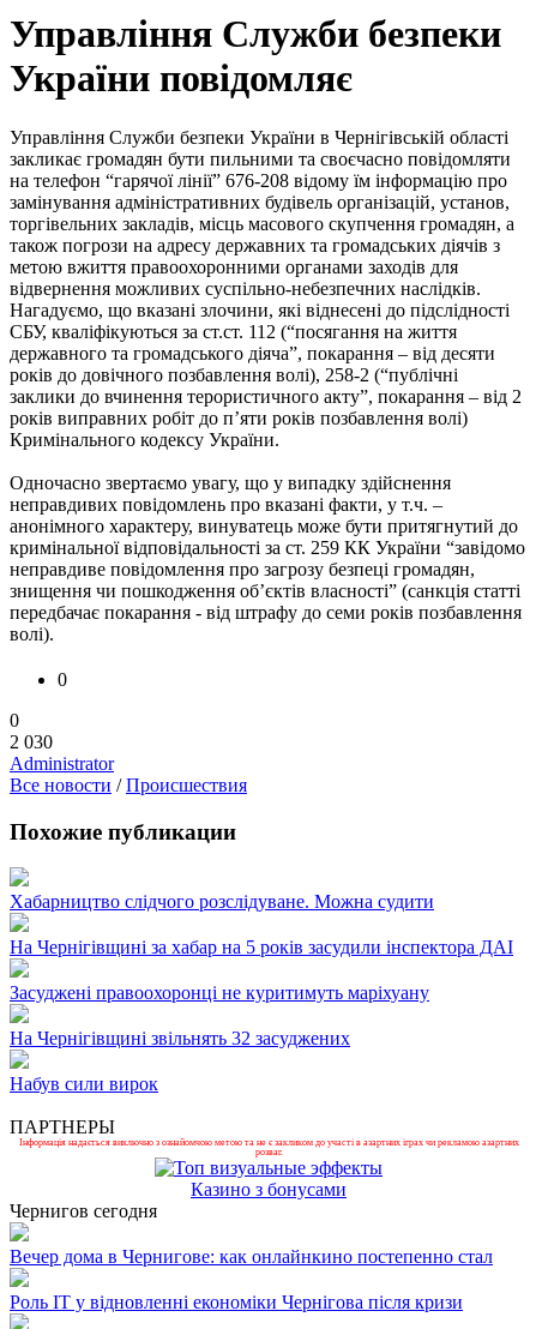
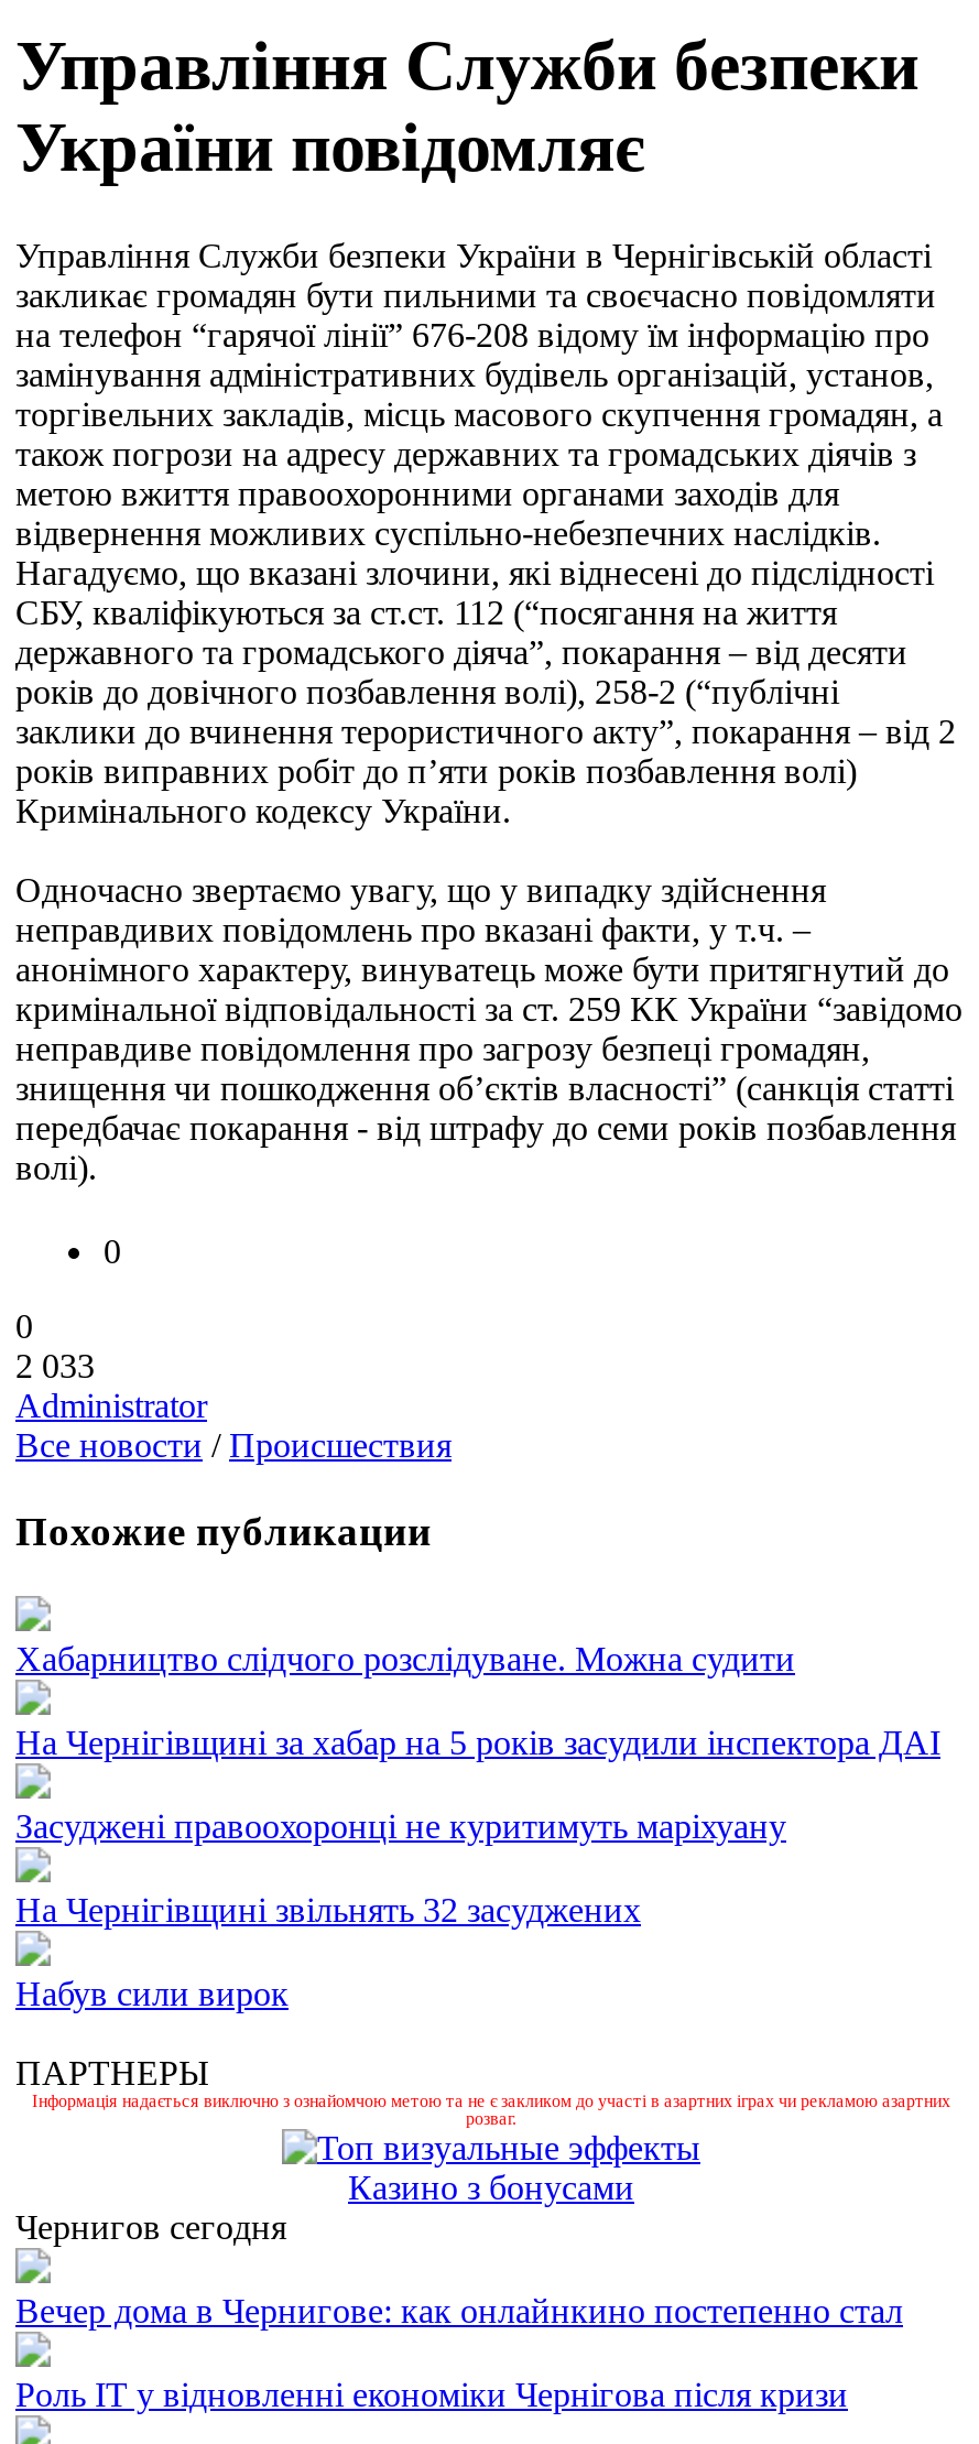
- 2 030
+ 2 033
